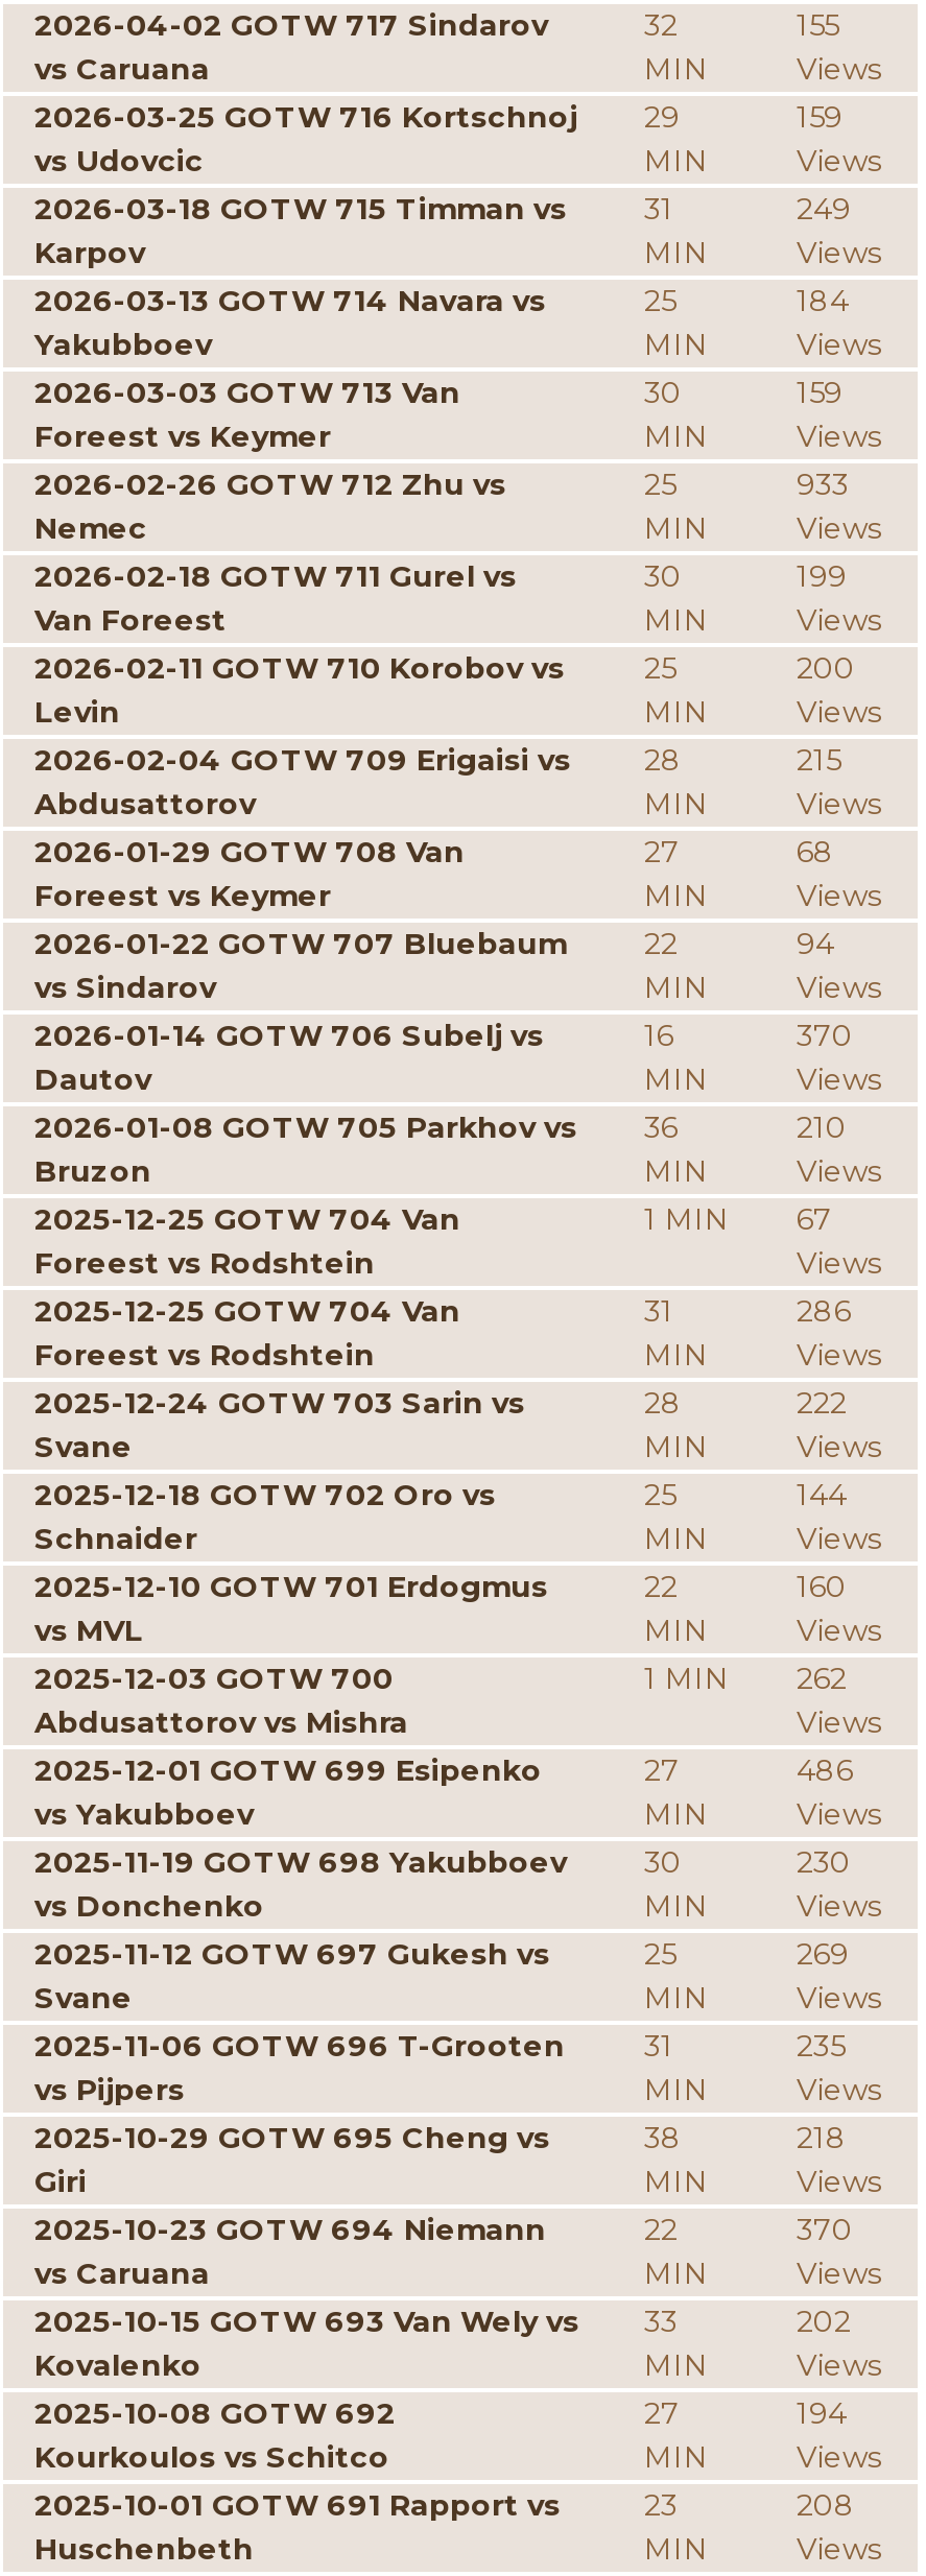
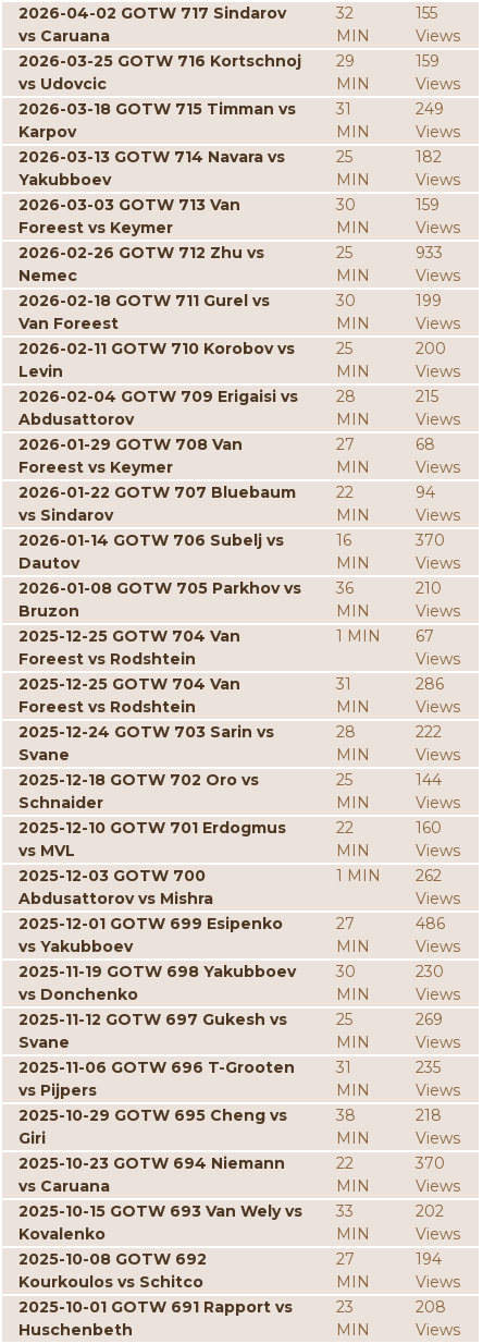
- 184
+ 182
